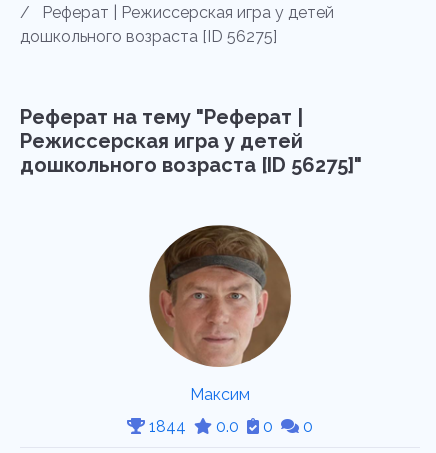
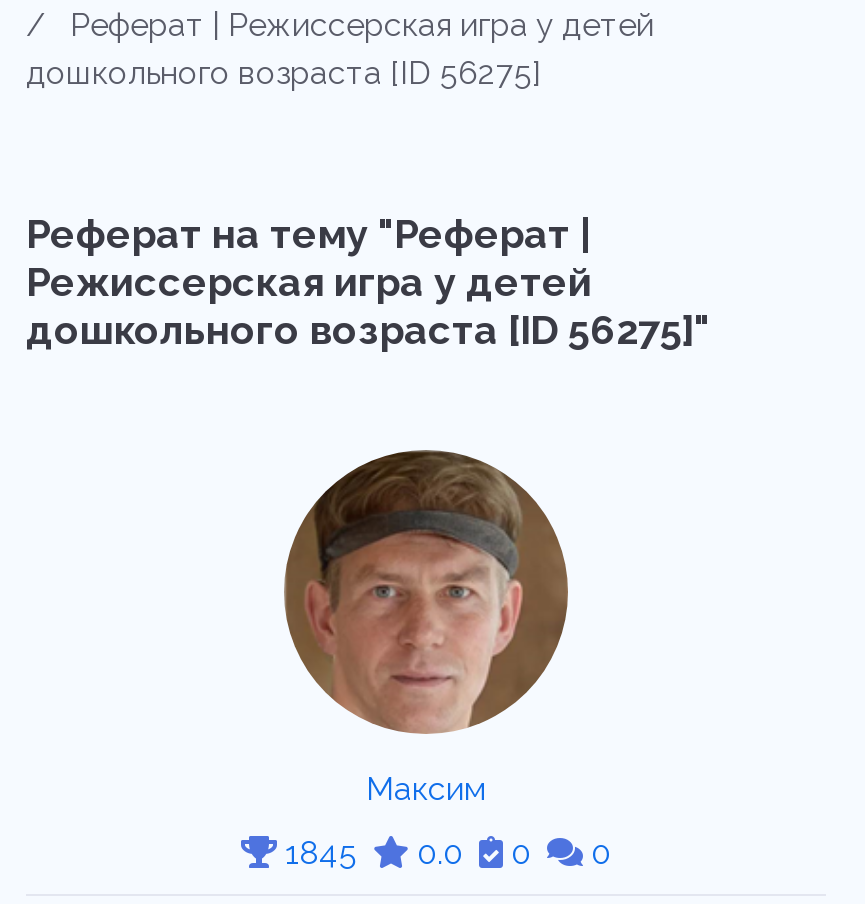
- 1844
+ 1845
